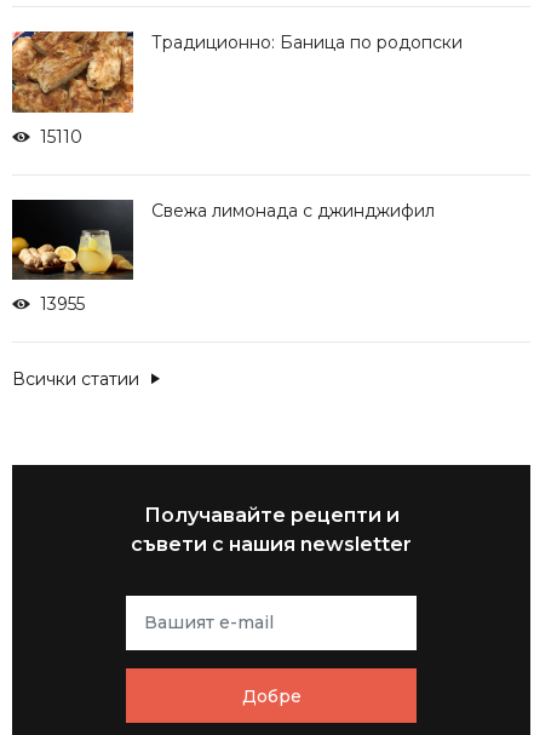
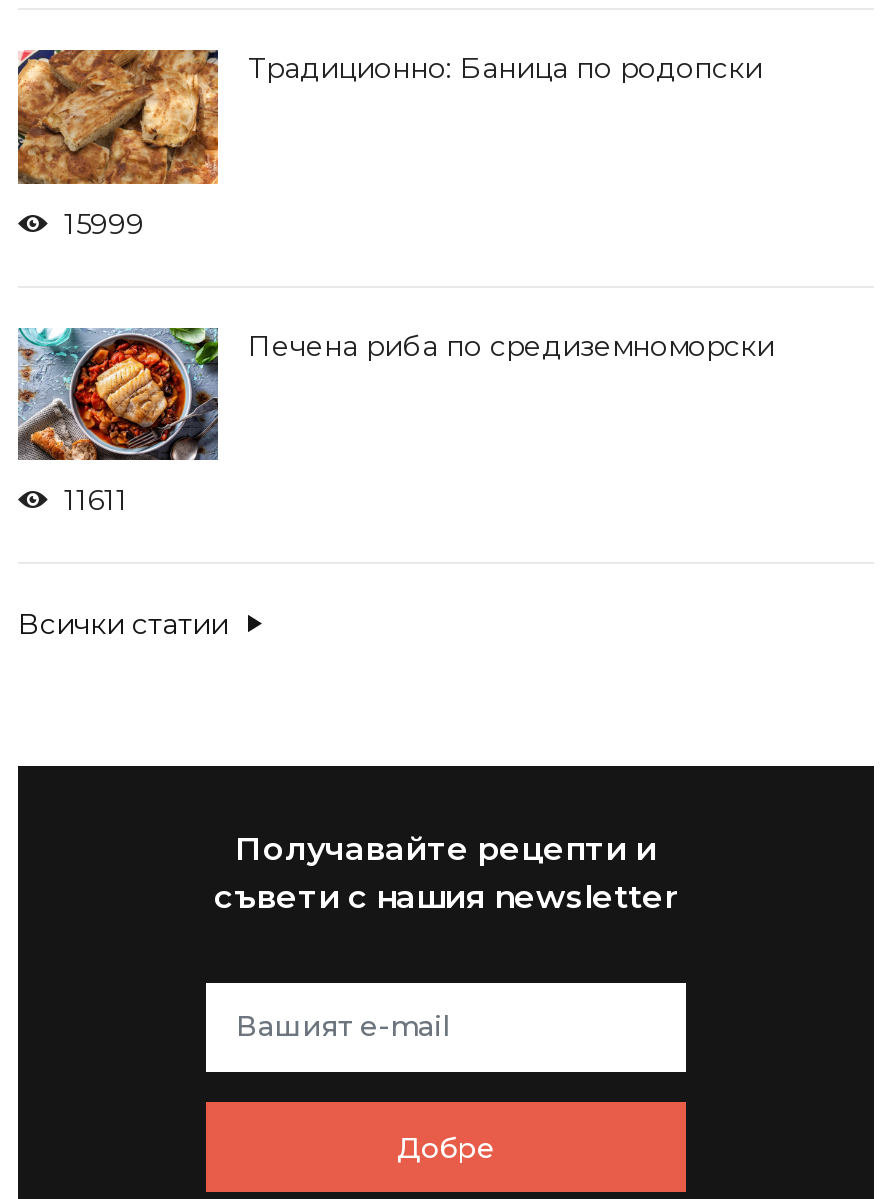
- 15110
+ 15999

- [image]
- 13955
+ [image]
+ 11611

- Свежа лимонада с джинджифил
+ Печена риба по средиземноморски
